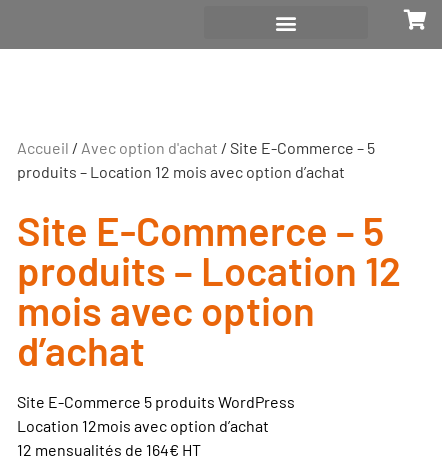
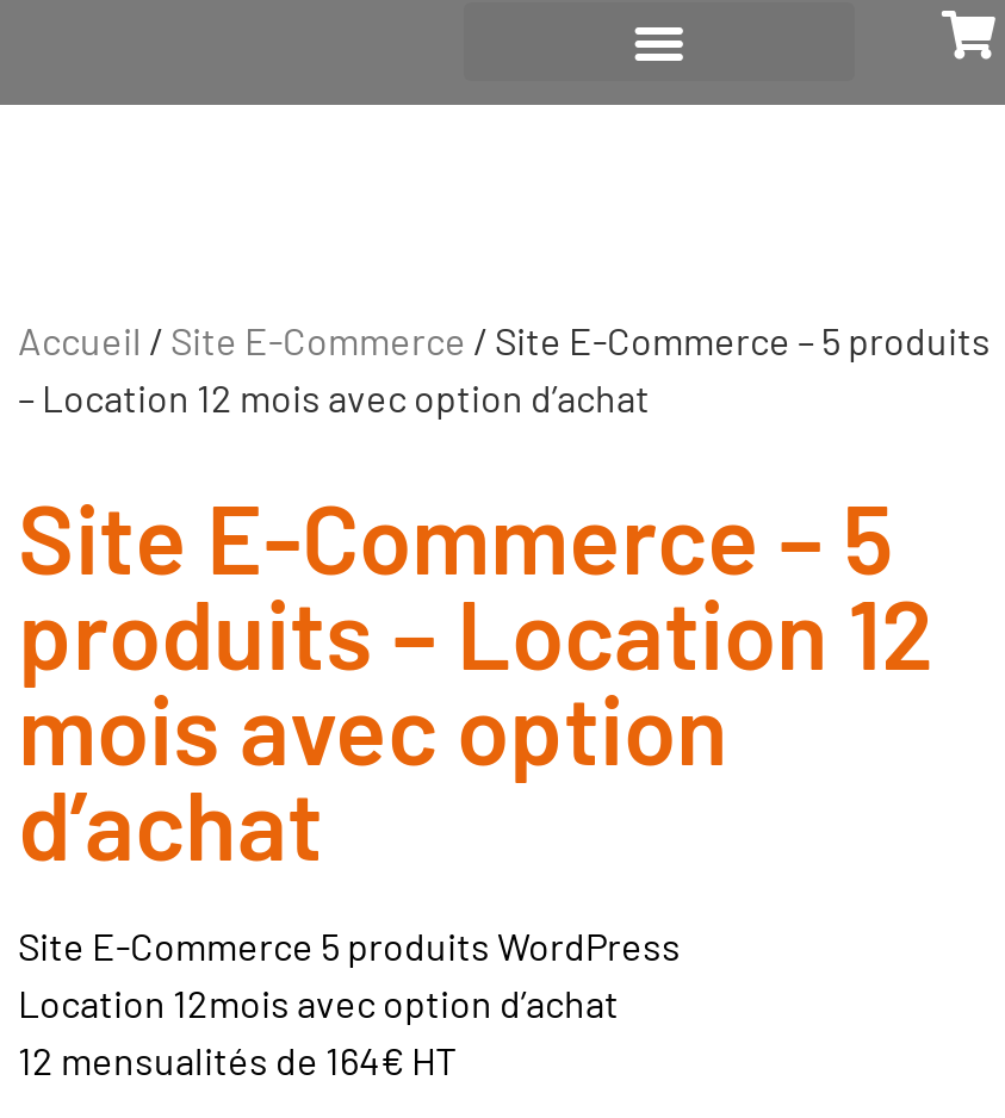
- Accueil / Avec option d'achat / Site E-Commerce – 5
- produits – Location 12 mois avec option d’achat
+ Accueil / Site E-Commerce / Site E-Commerce – 5 produits
+ – Location 12 mois avec option d’achat
